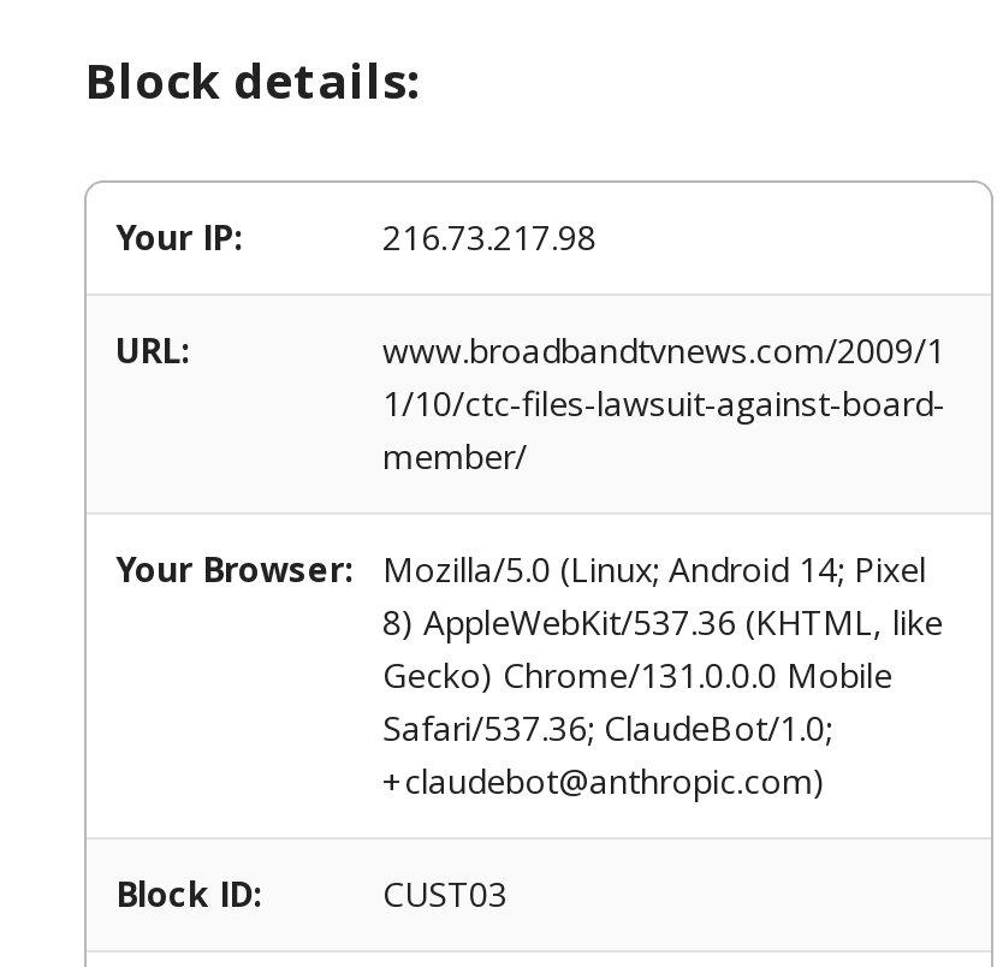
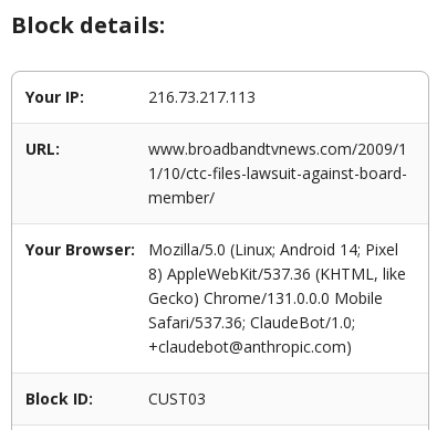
- 216.73.217.98
+ 216.73.217.113
